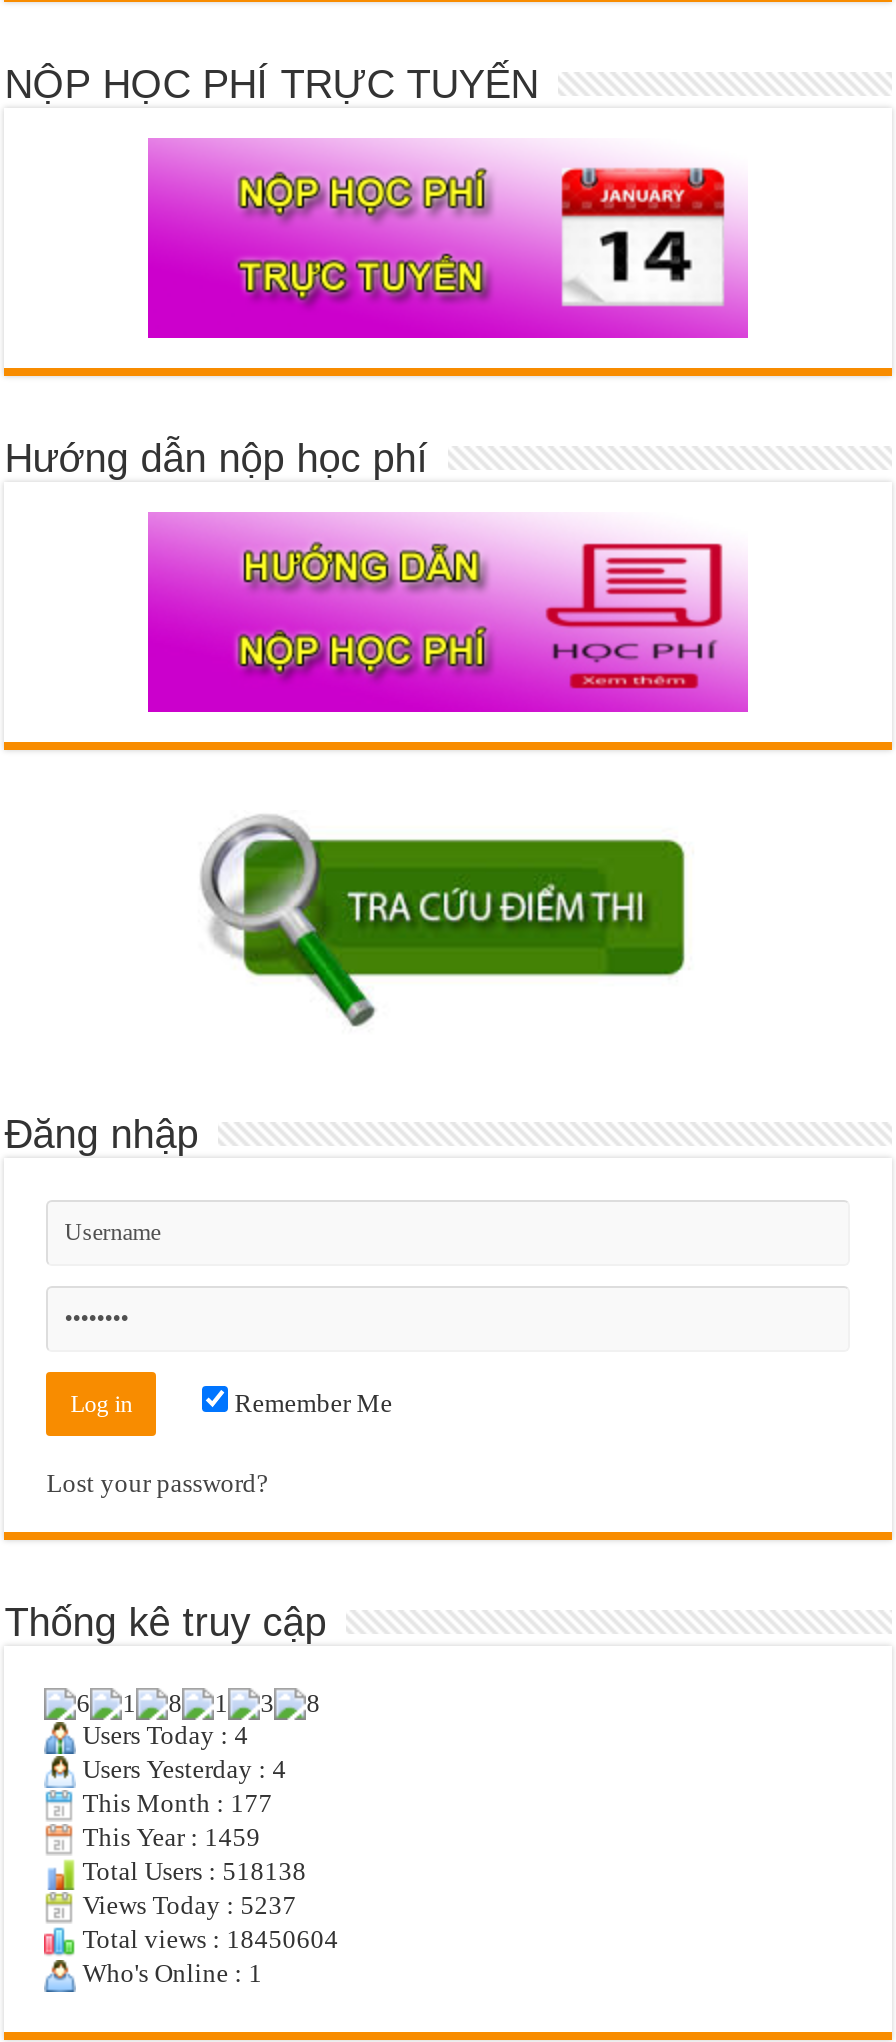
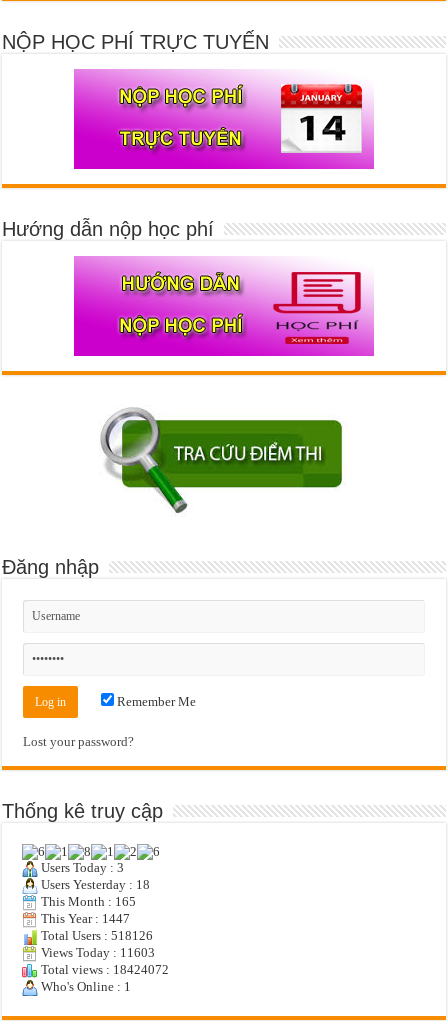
- Users Today : 4
+ Users Today : 3

- Users Yesterday : 4
+ Users Yesterday : 18

- This Month : 177
+ This Month : 165

- This Year : 1459
+ This Year : 1447

- Total Users : 518138
+ Total Users : 518126

- Views Today : 5237
+ Views Today : 11603

- Total views : 18450604
+ Total views : 18424072
